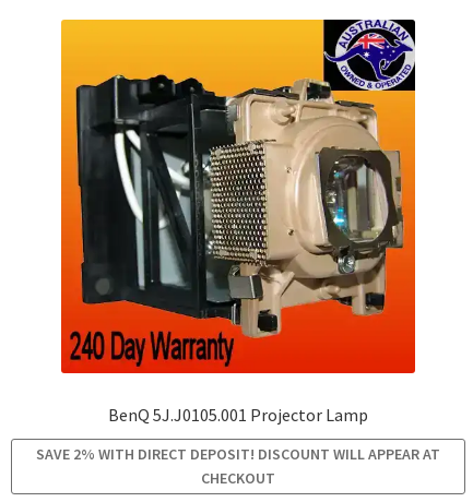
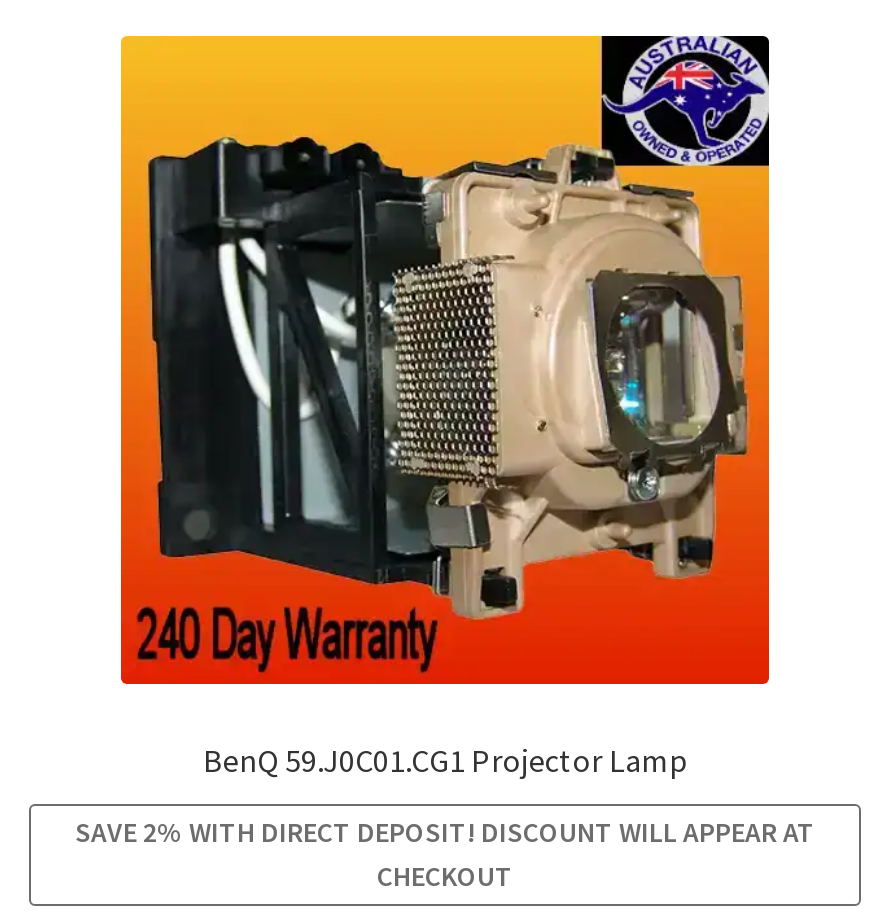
- BenQ 5J.J0105.001 Projector Lamp
+ BenQ 59.J0C01.CG1 Projector Lamp
